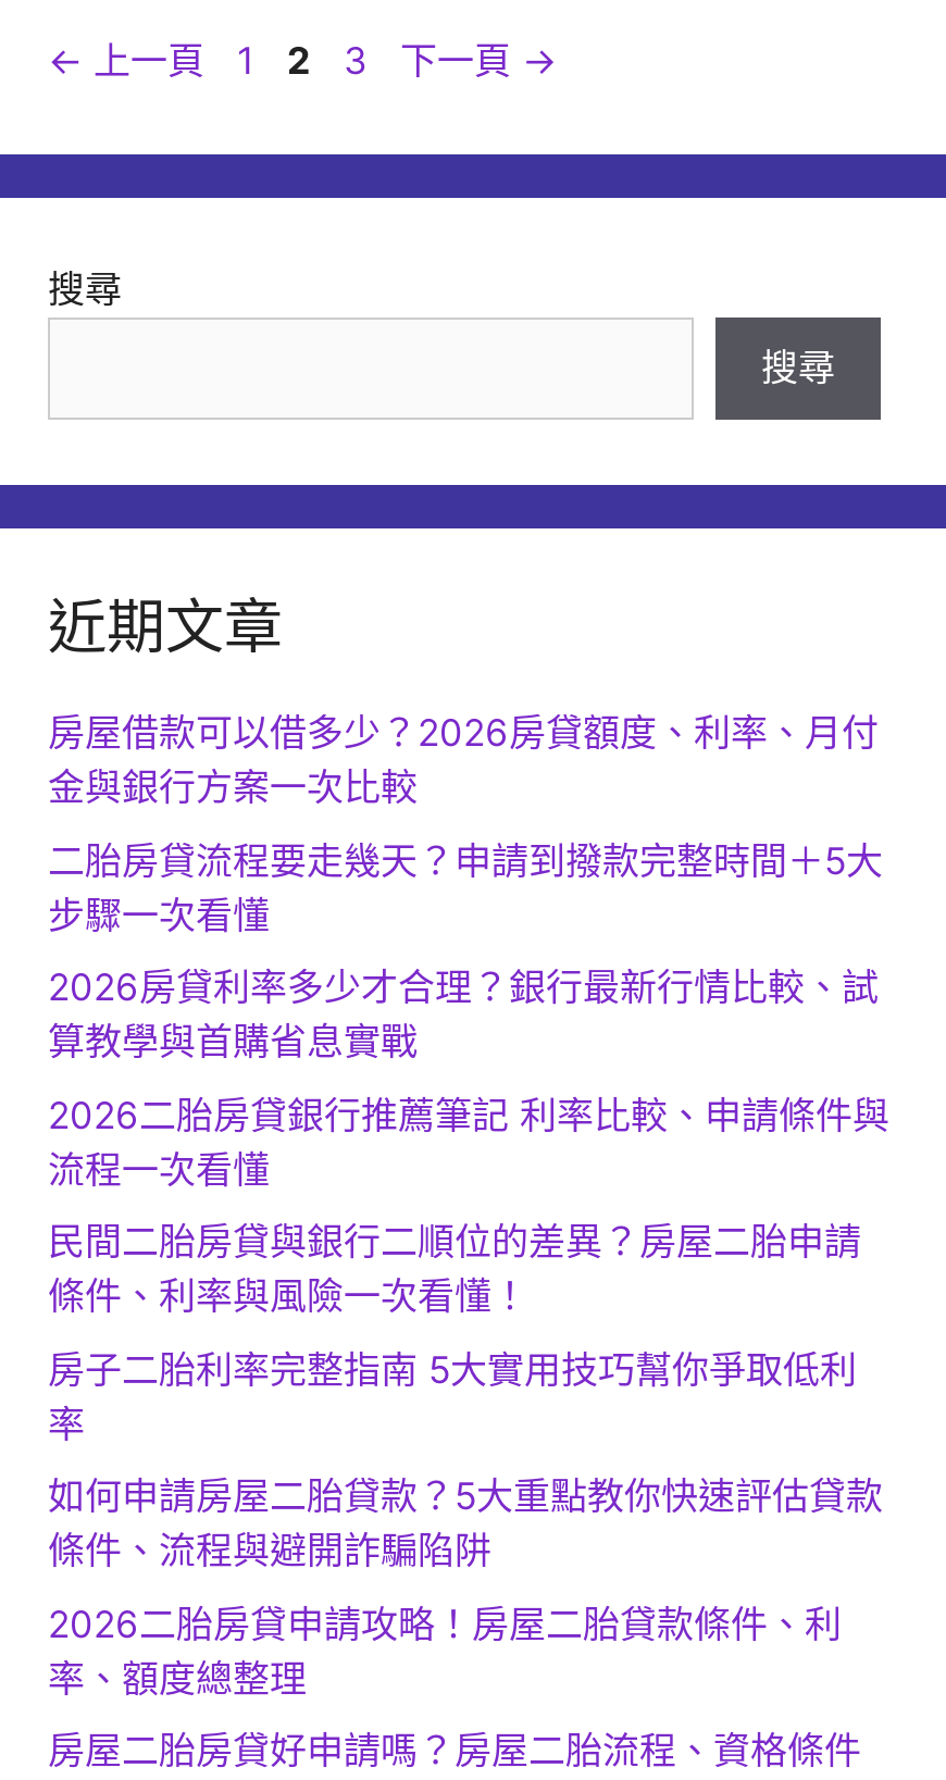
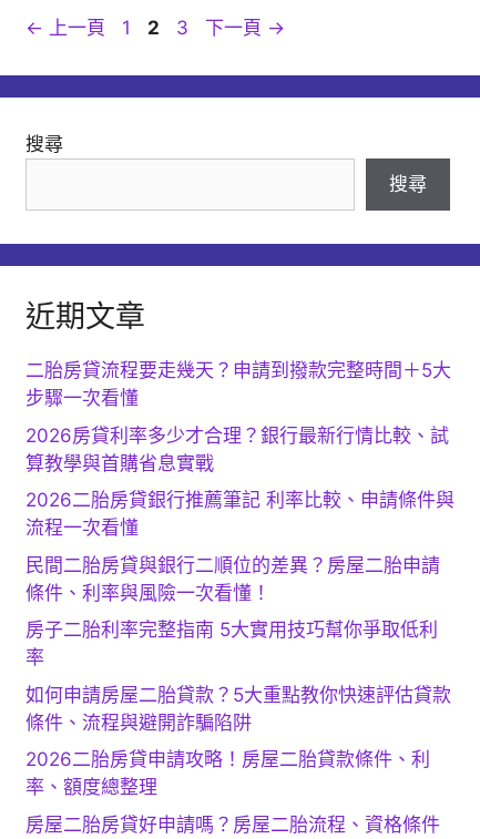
- 房屋借款可以借多少？2026房貸額度、利率、月付
- 金與銀行方案一次比較
